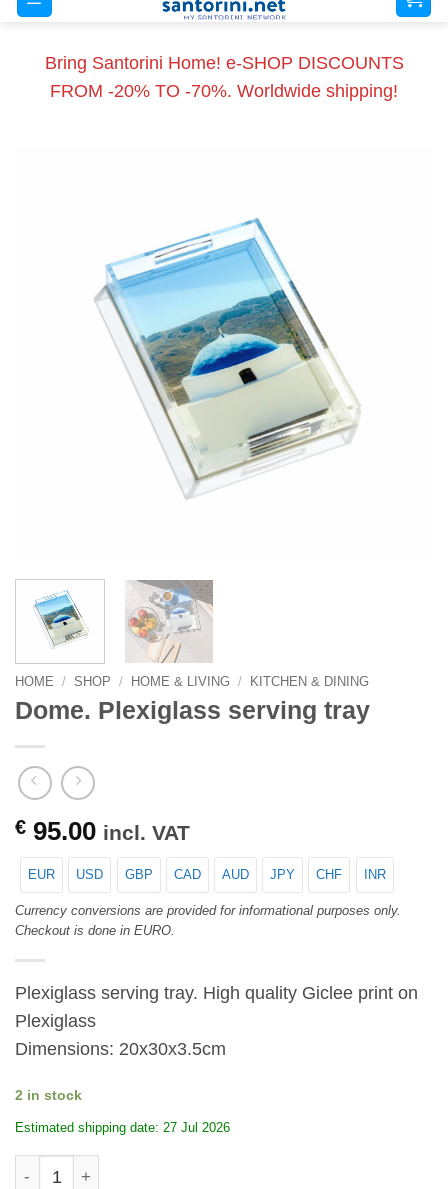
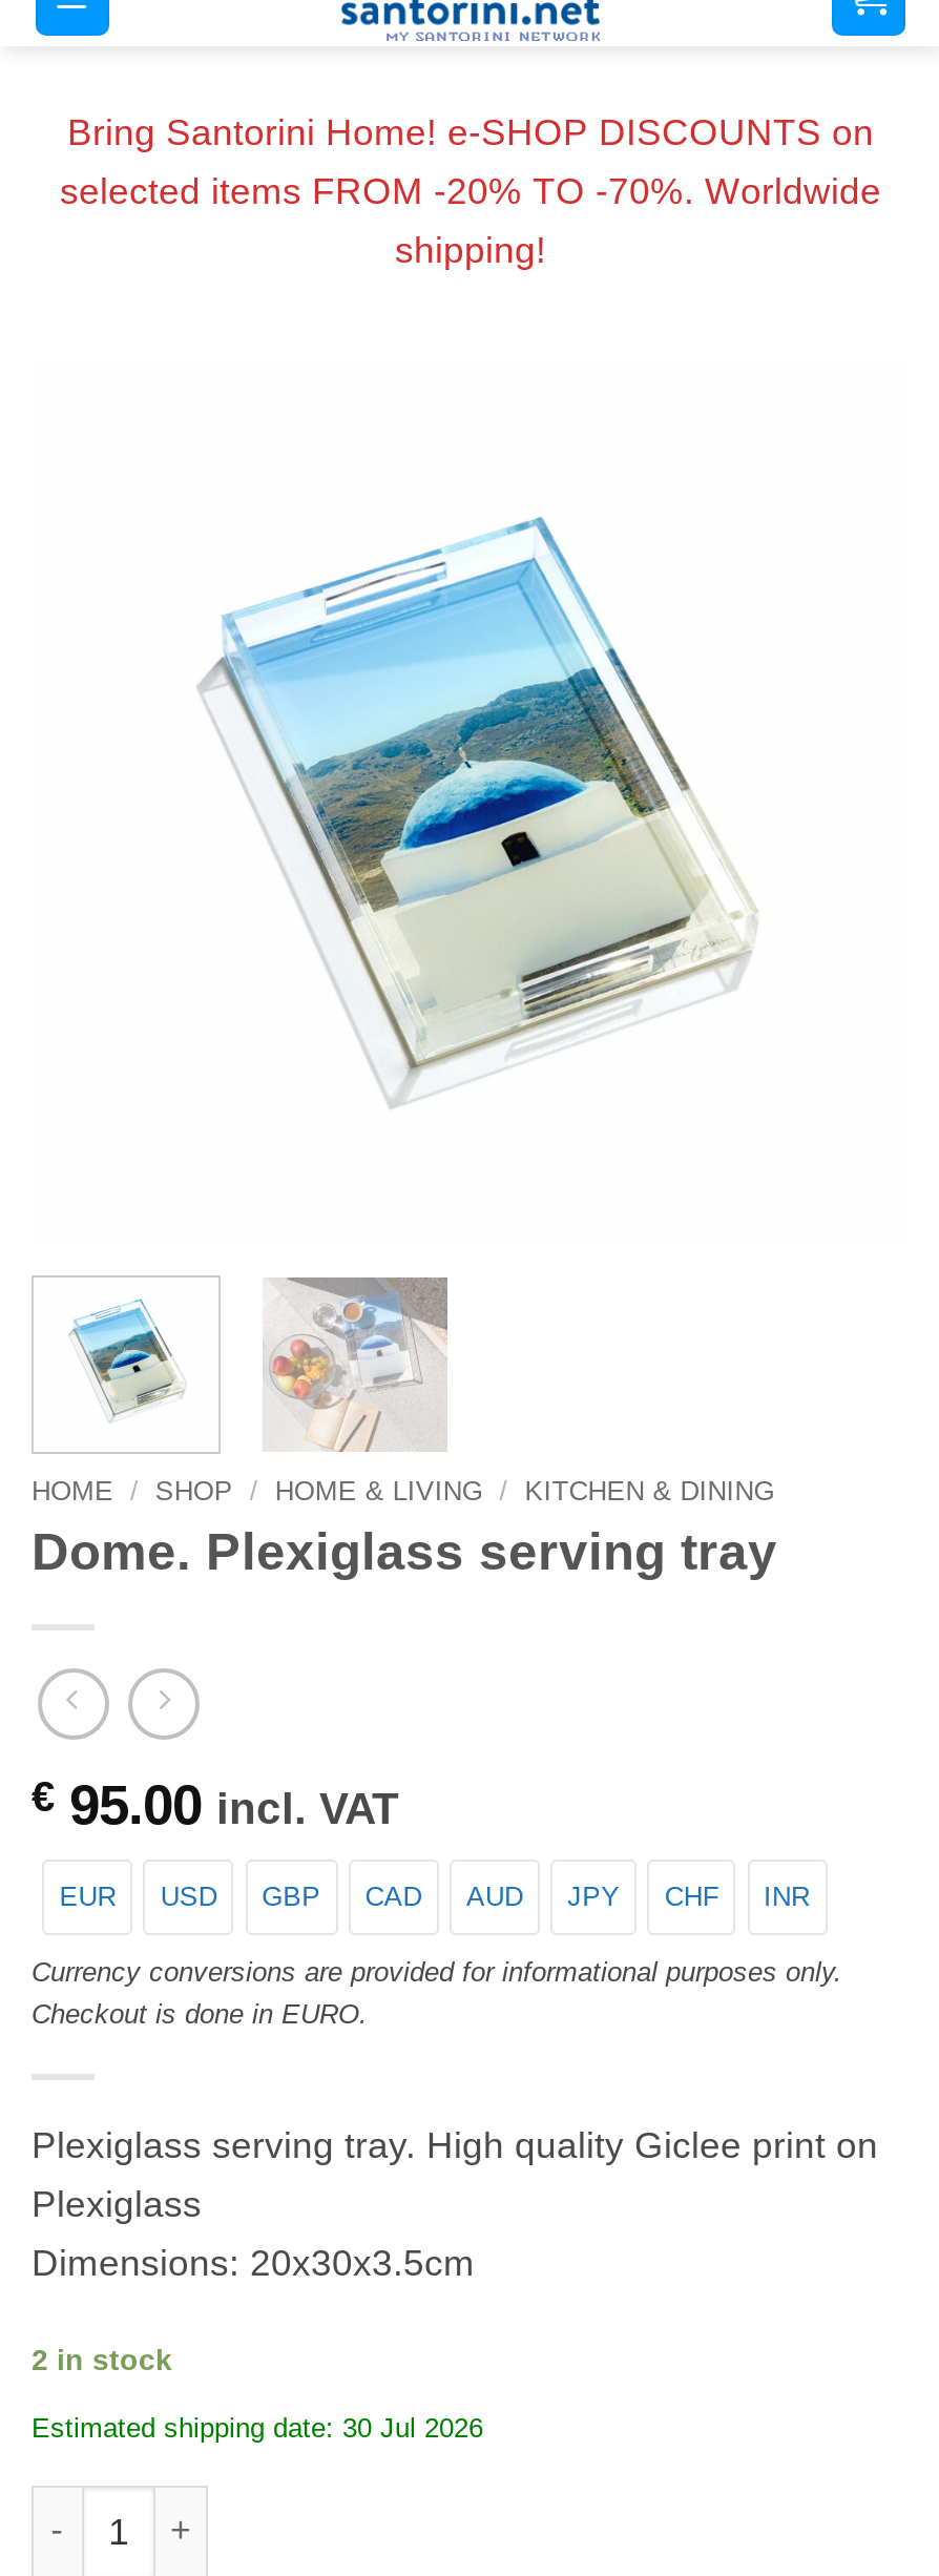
- Bring Santorini Home! e-SHOP DISCOUNTS
- FROM -20% TO -70%. Worldwide shipping!
+ Bring Santorini Home! e-SHOP DISCOUNTS on
+ selected items FROM -20% TO -70%. Worldwide
+ shipping!

- Estimated shipping date: 27 Jul 2026
+ Estimated shipping date: 30 Jul 2026
